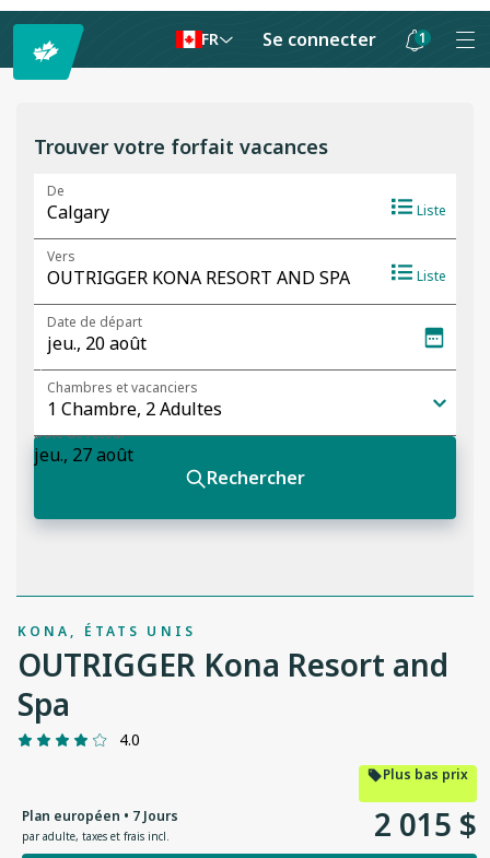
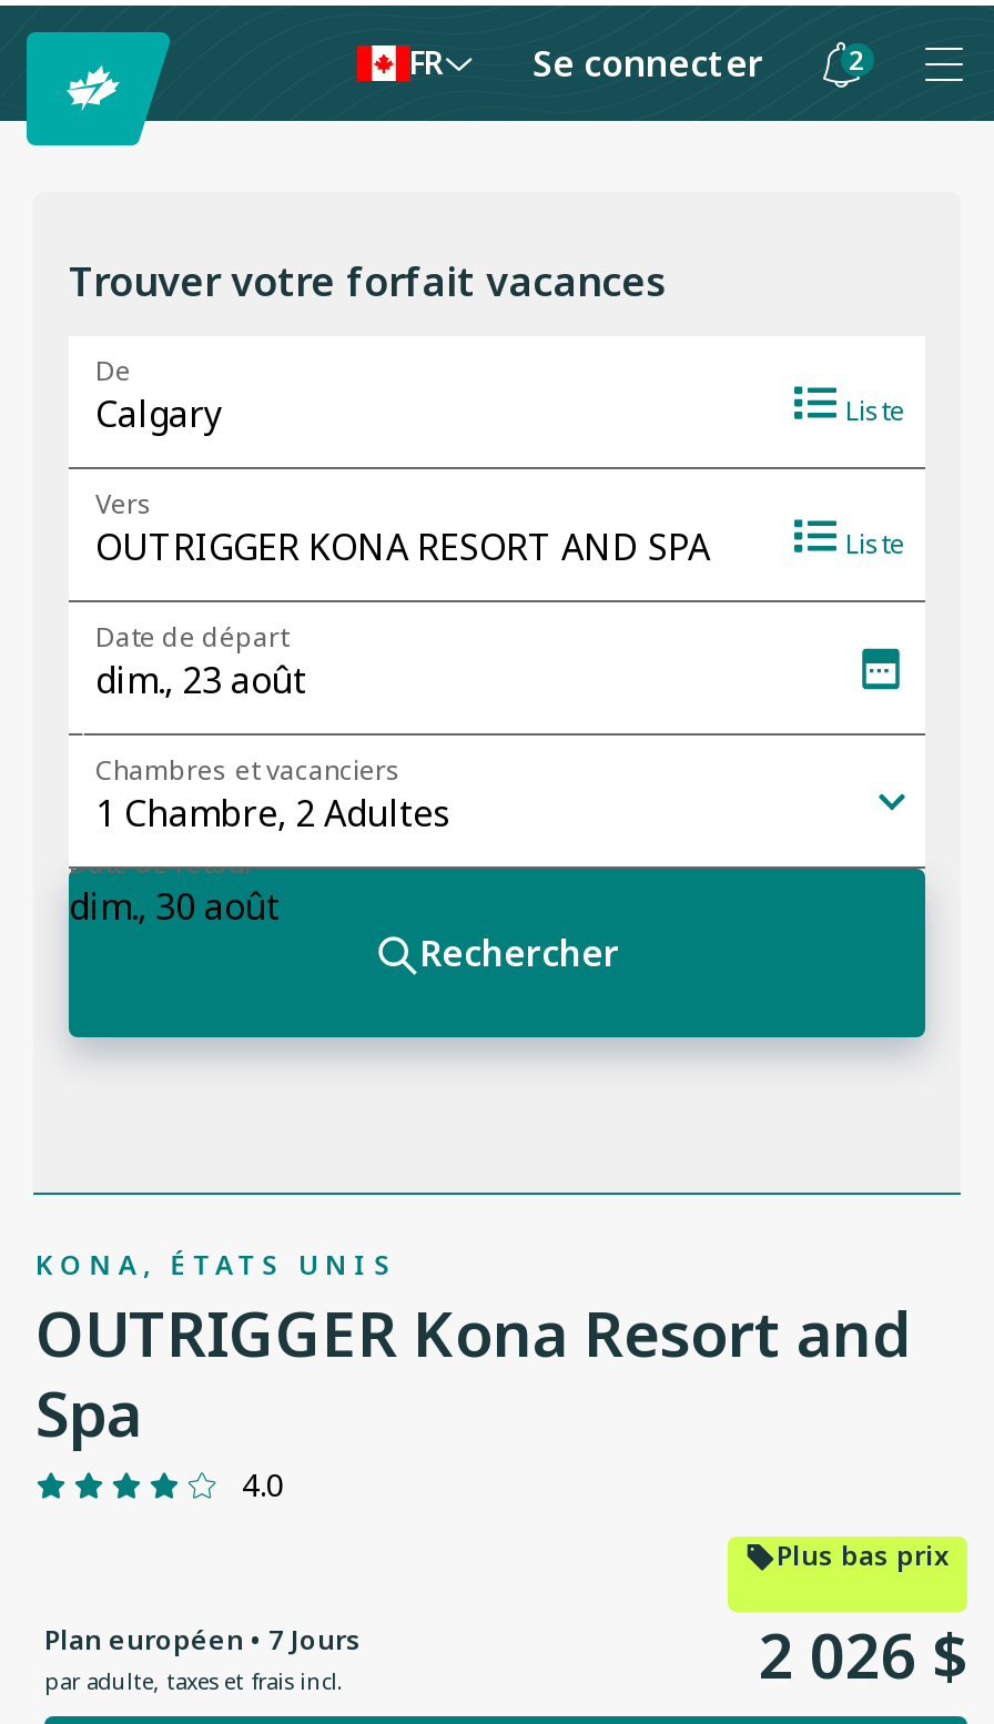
- 1
+ 2

- 2 015 $
+ 2 026 $
